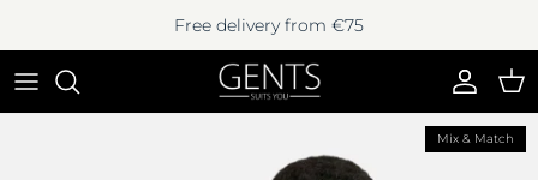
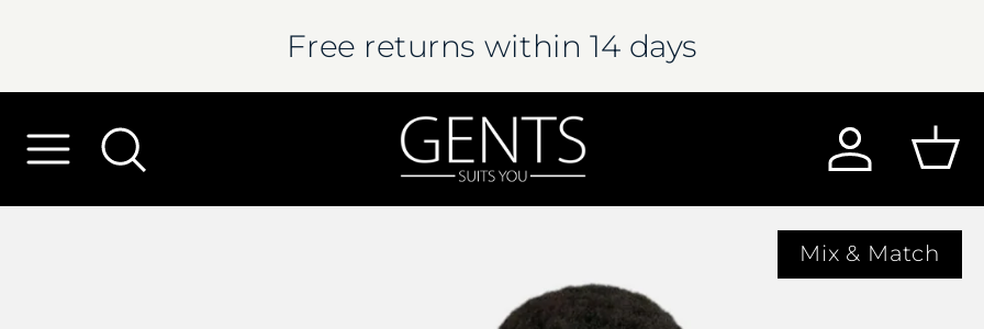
- Free delivery from €75
+ Free returns within 14 days
